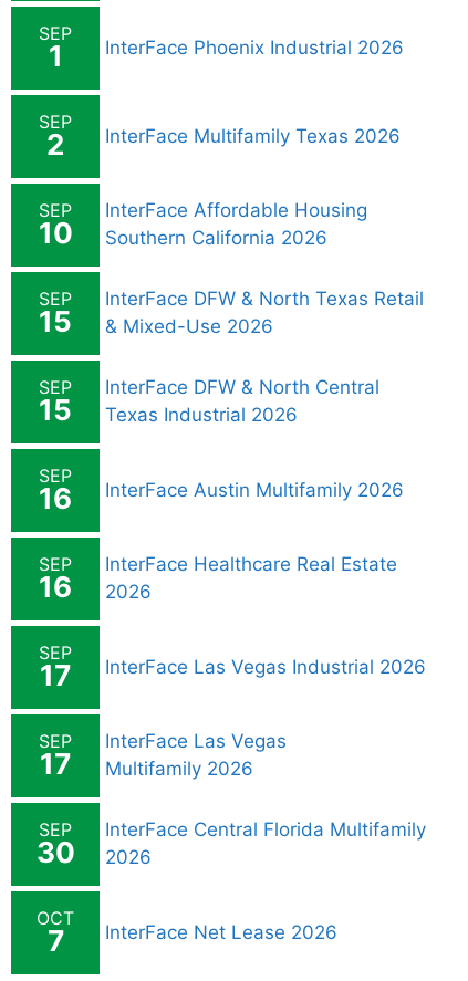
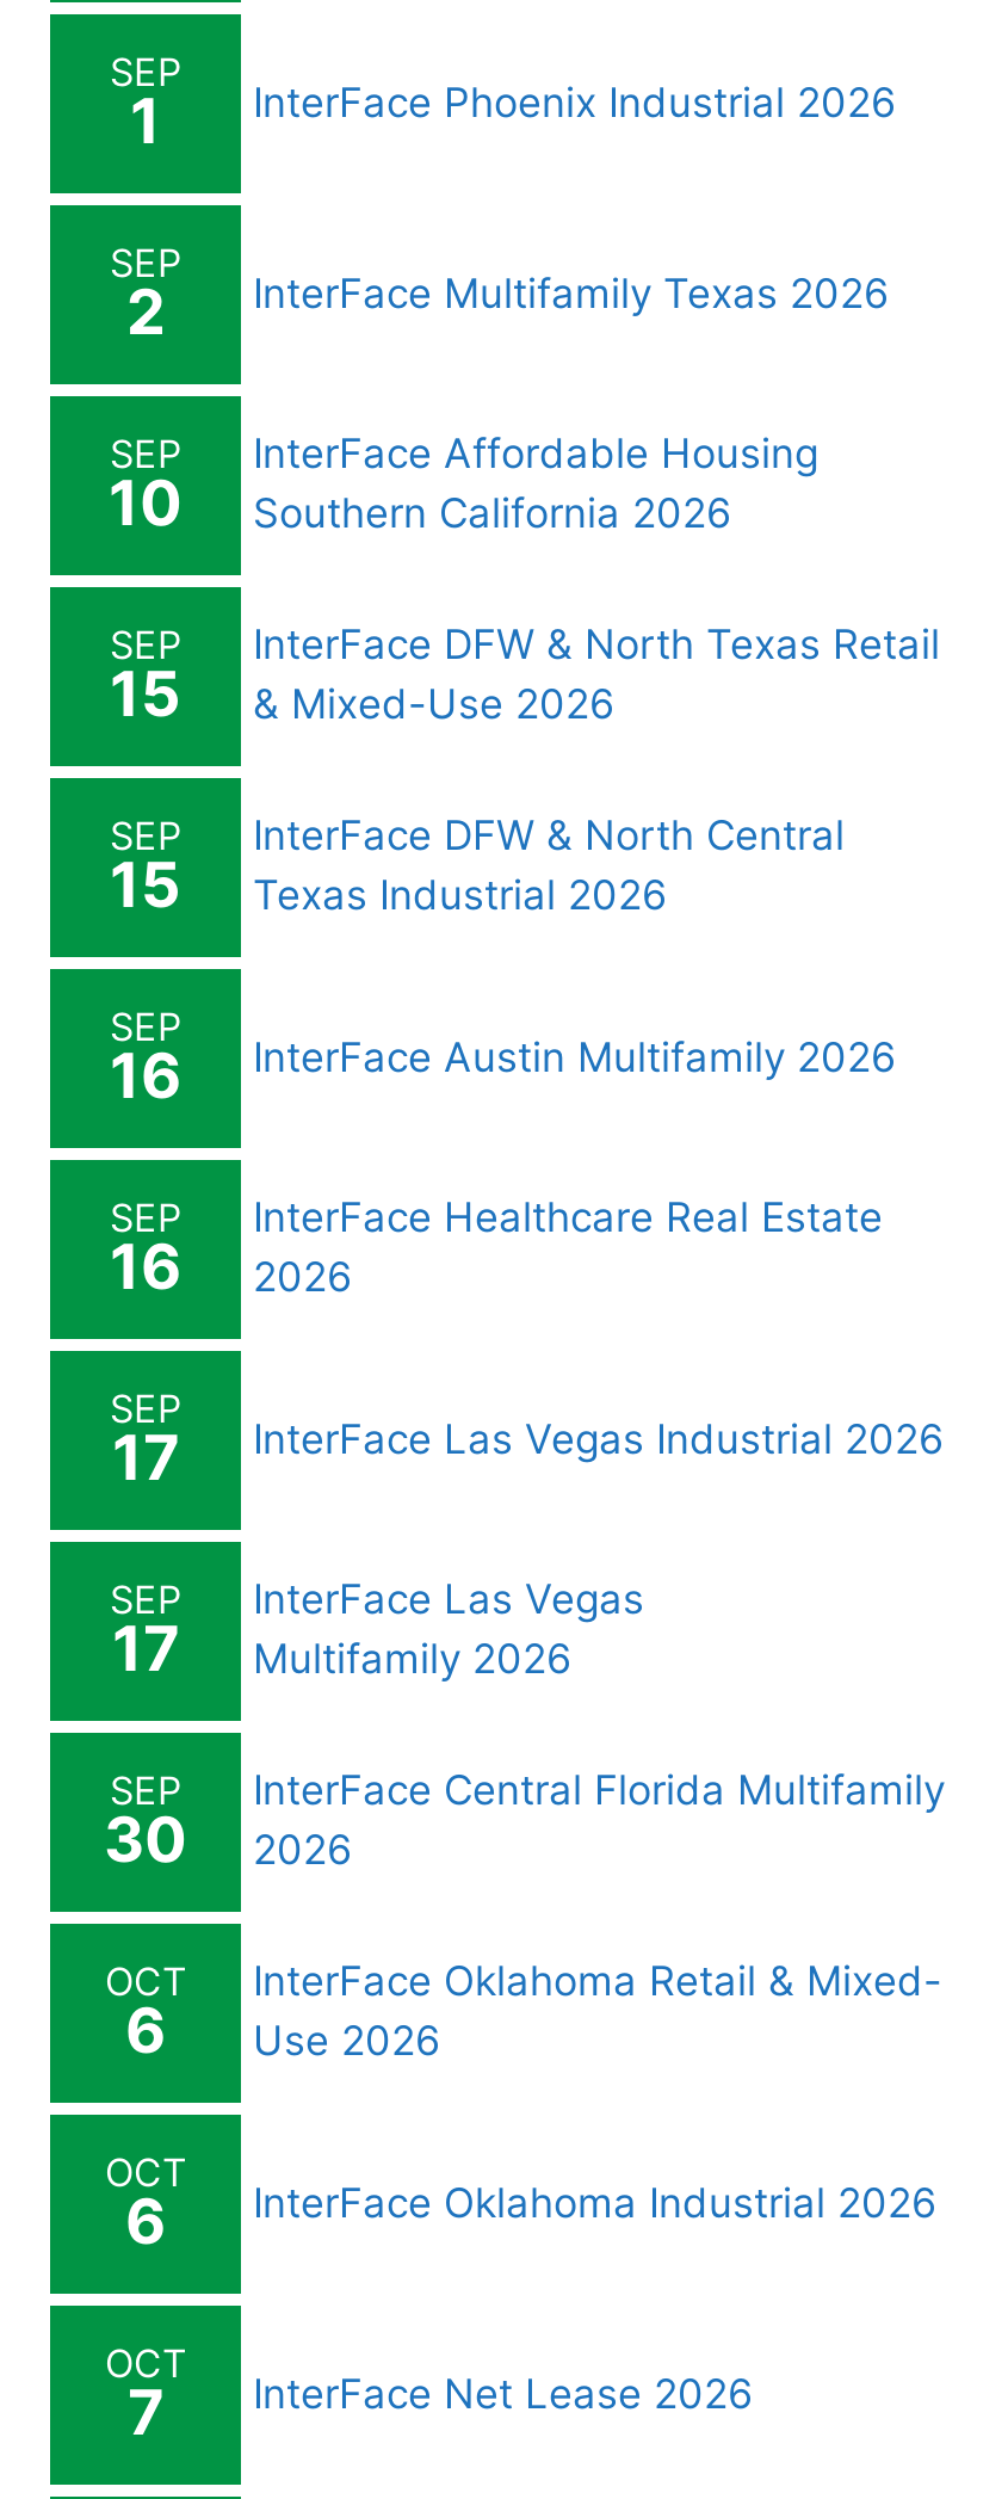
+ InterFace Oklahoma Retail & Mixed-
+ Use 2026
+ OCT
+ 6
+ InterFace Oklahoma Industrial 2026
+ OCT

+ 6
